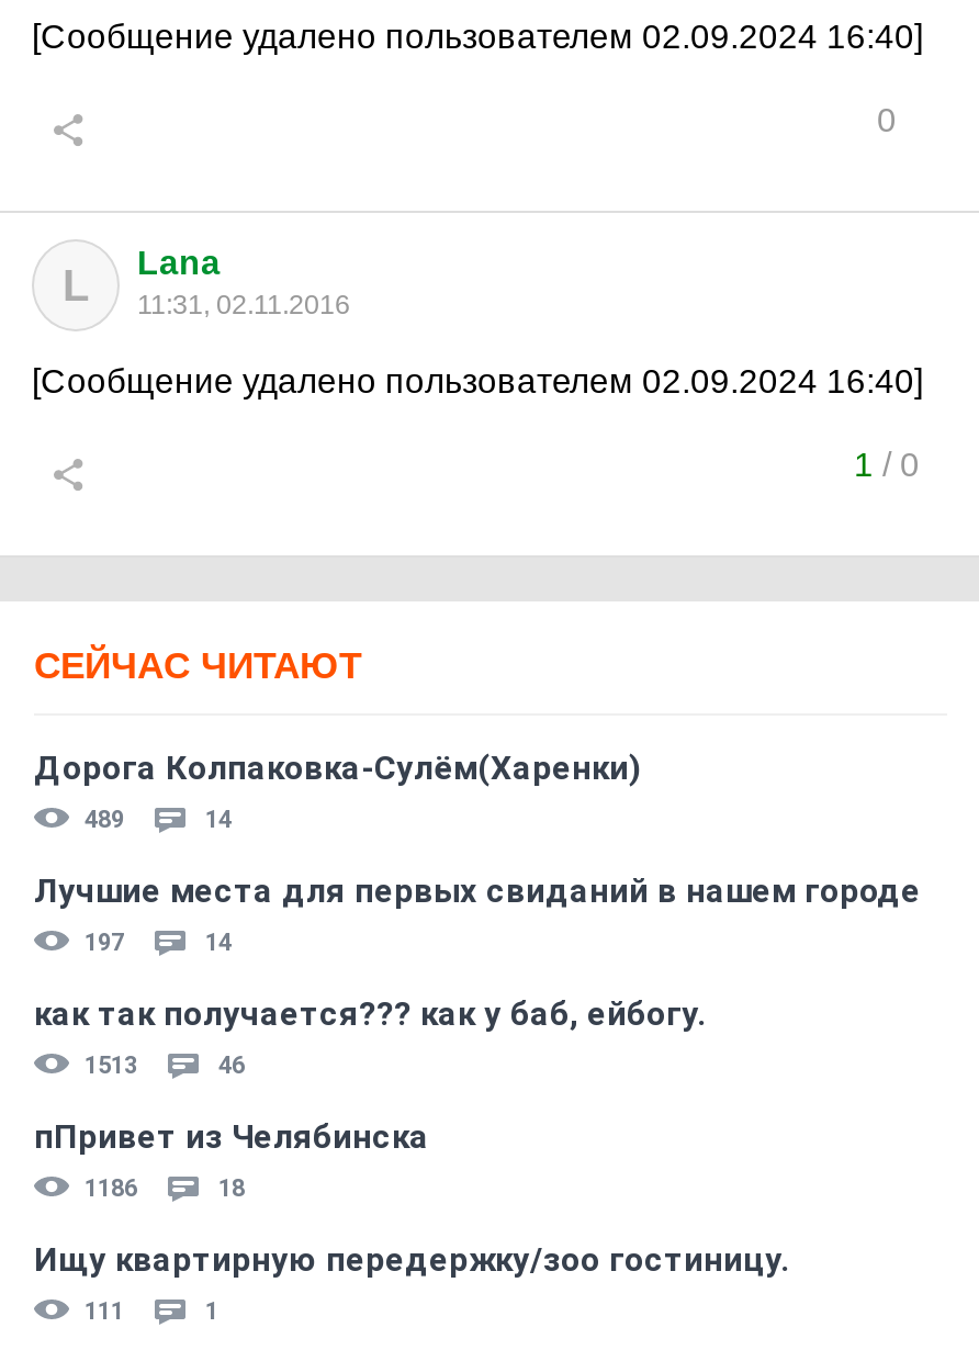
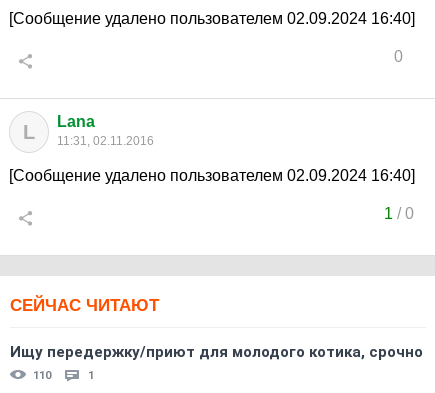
- Дорога Колпаковка-Сулём(Харенки)
- 489
- 14
- Лучшие места для первых свиданий в нашем городе
- 197
- 14
- как так получается??? как у баб, ейбогу.
- 1513
- 46
- пПривет из Челябинска
- 1186
- 18
- Ищу квартирную передержку/зоо гостиницу.
- 111
+ Ищу передержку/приют для молодого котика, срочно
+ 110
